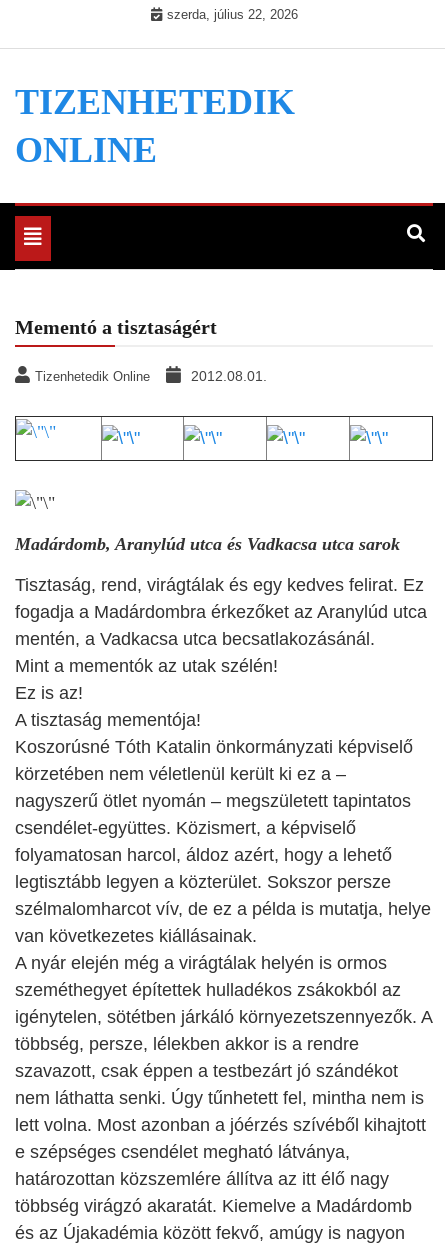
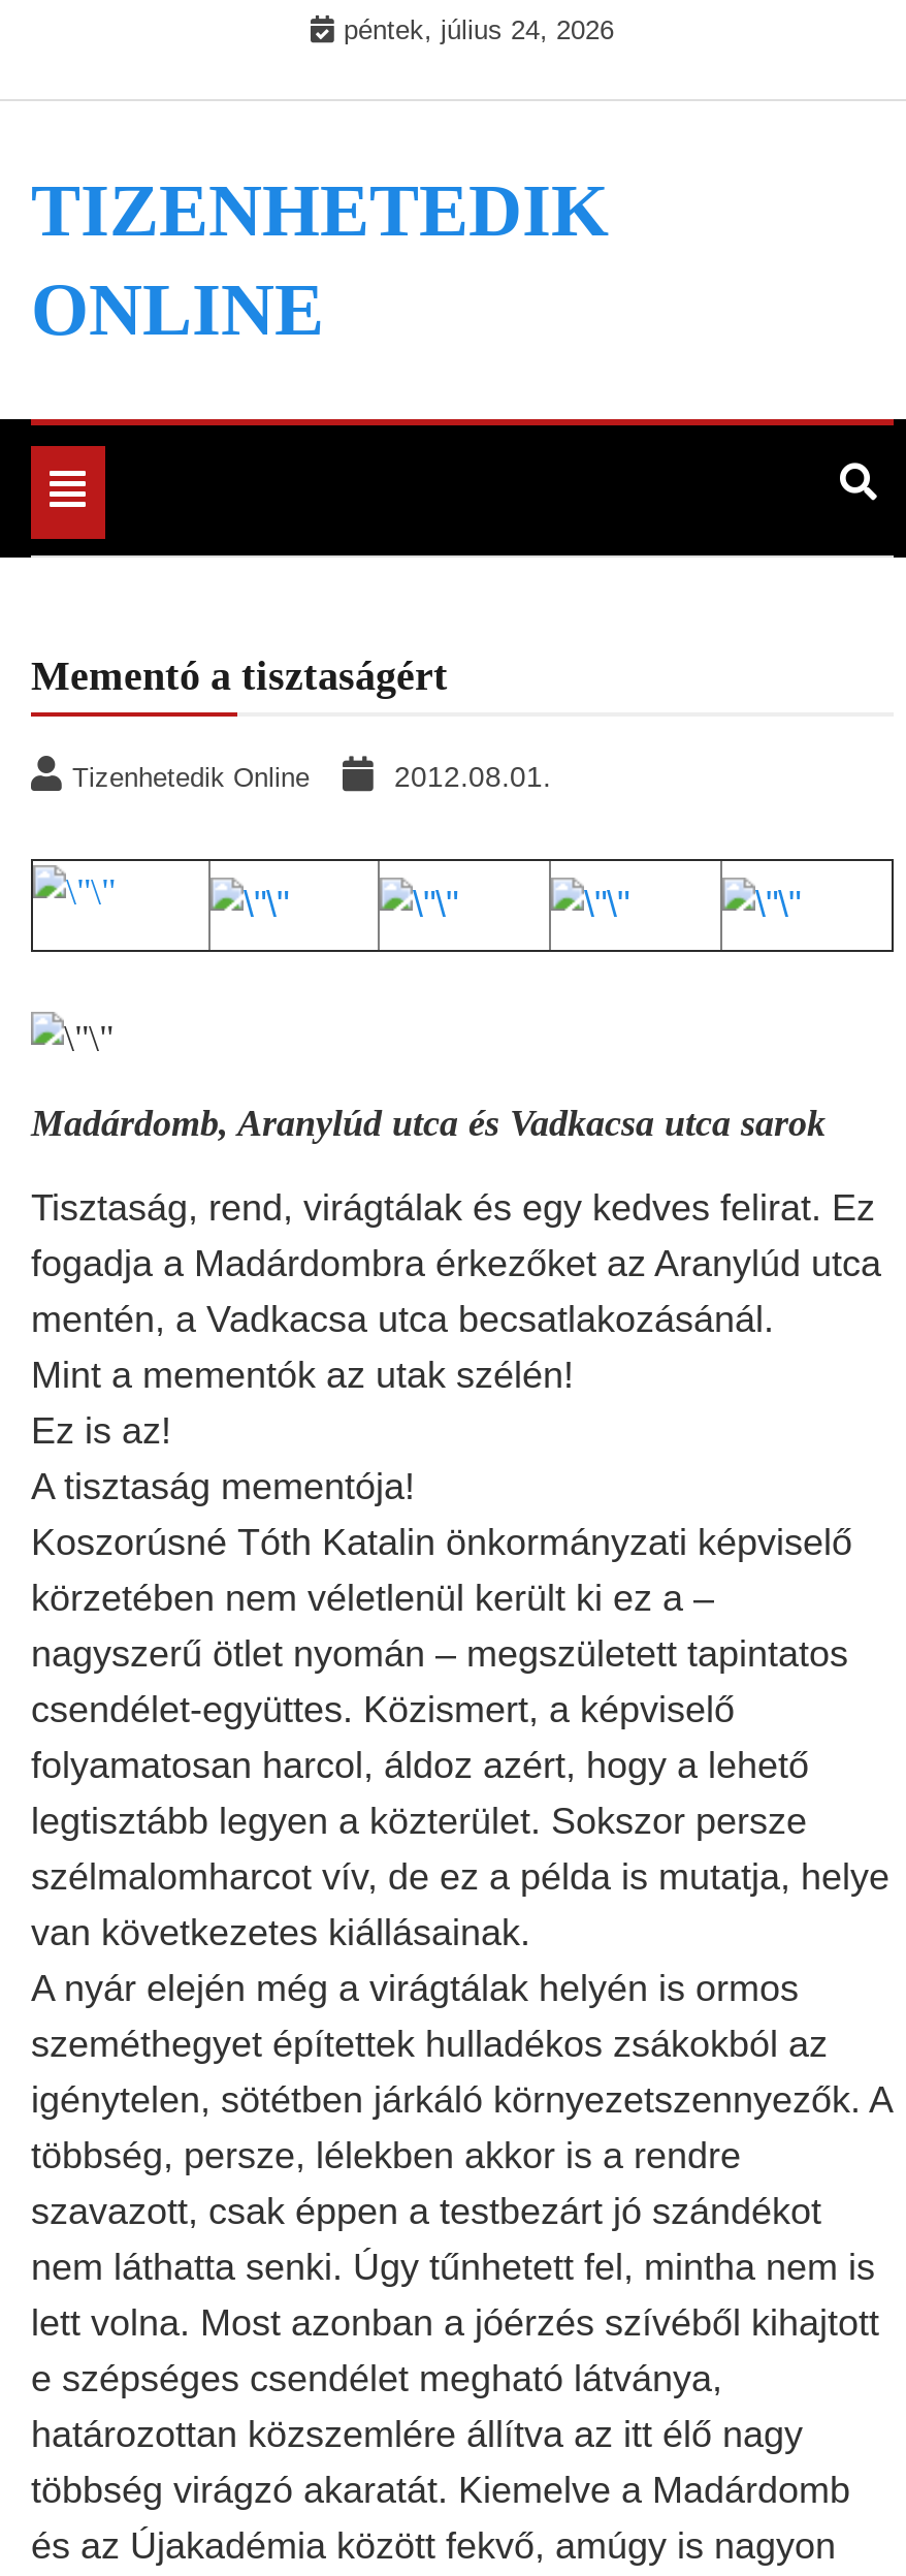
- szerda, július 22, 2026
+ péntek, július 24, 2026
